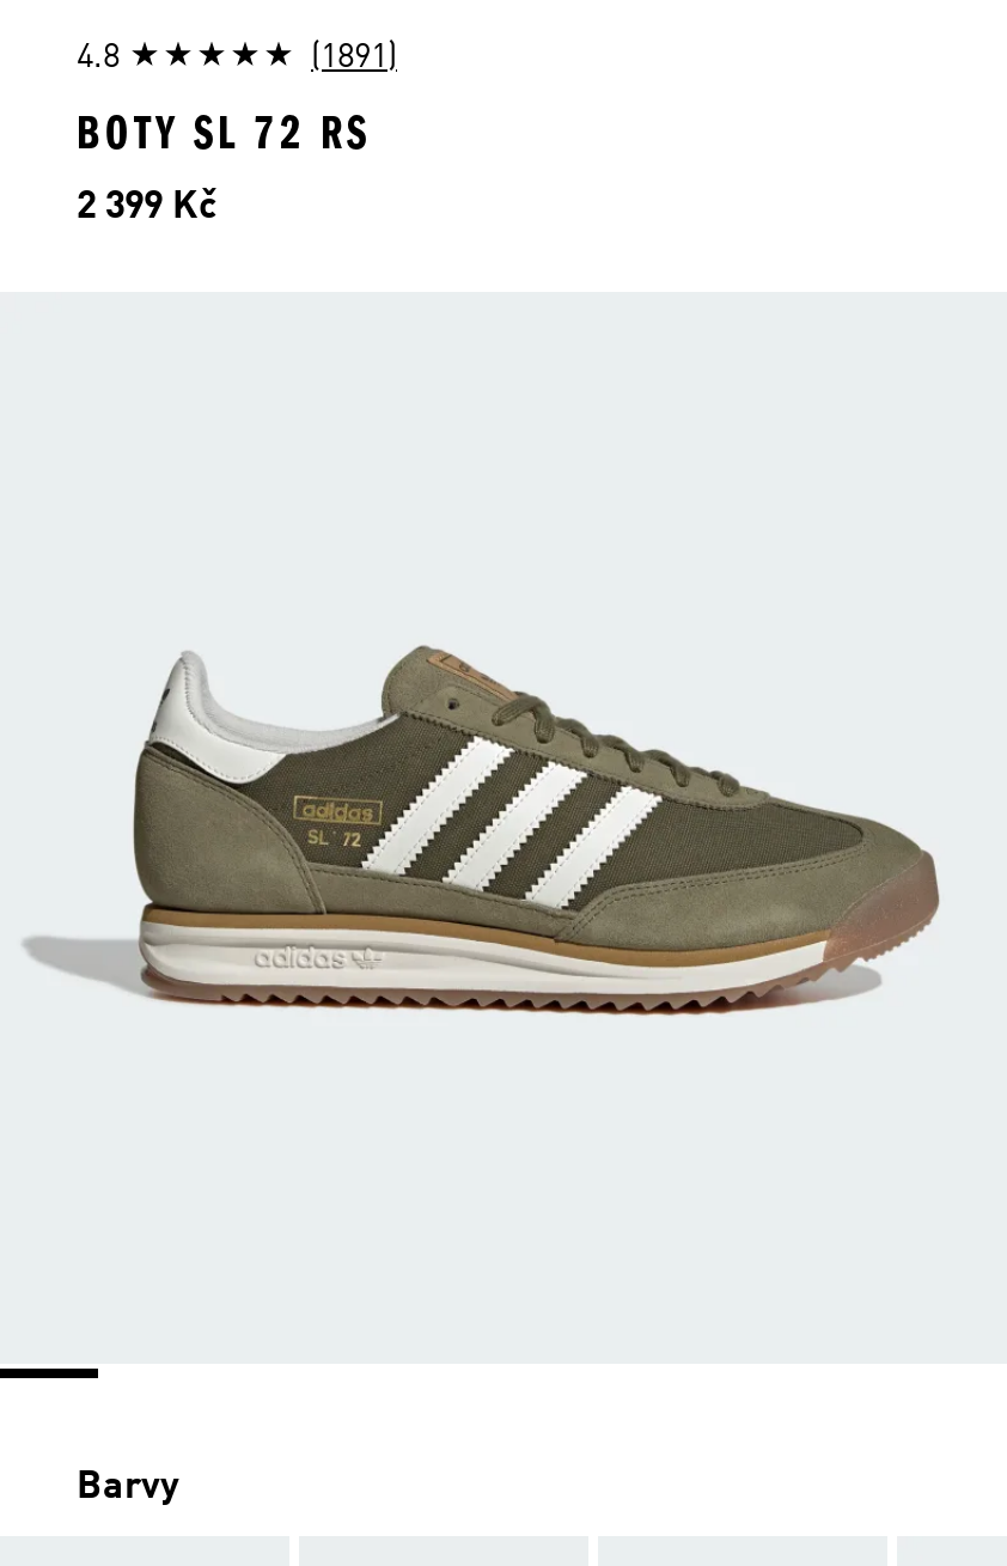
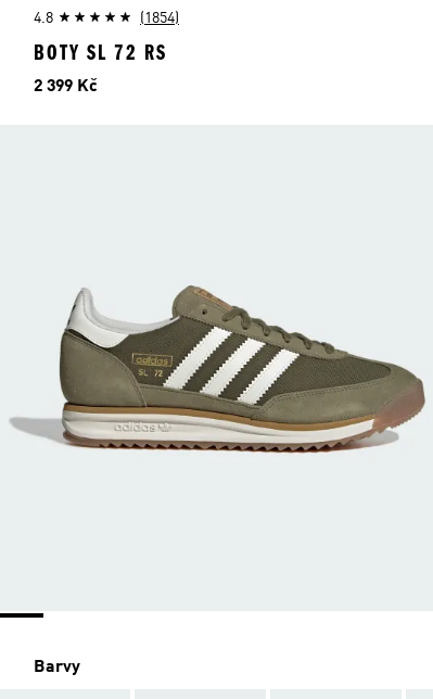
- (1891)
+ (1854)
